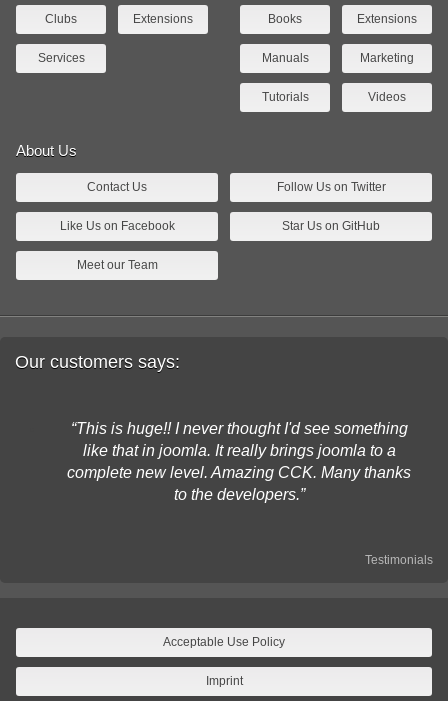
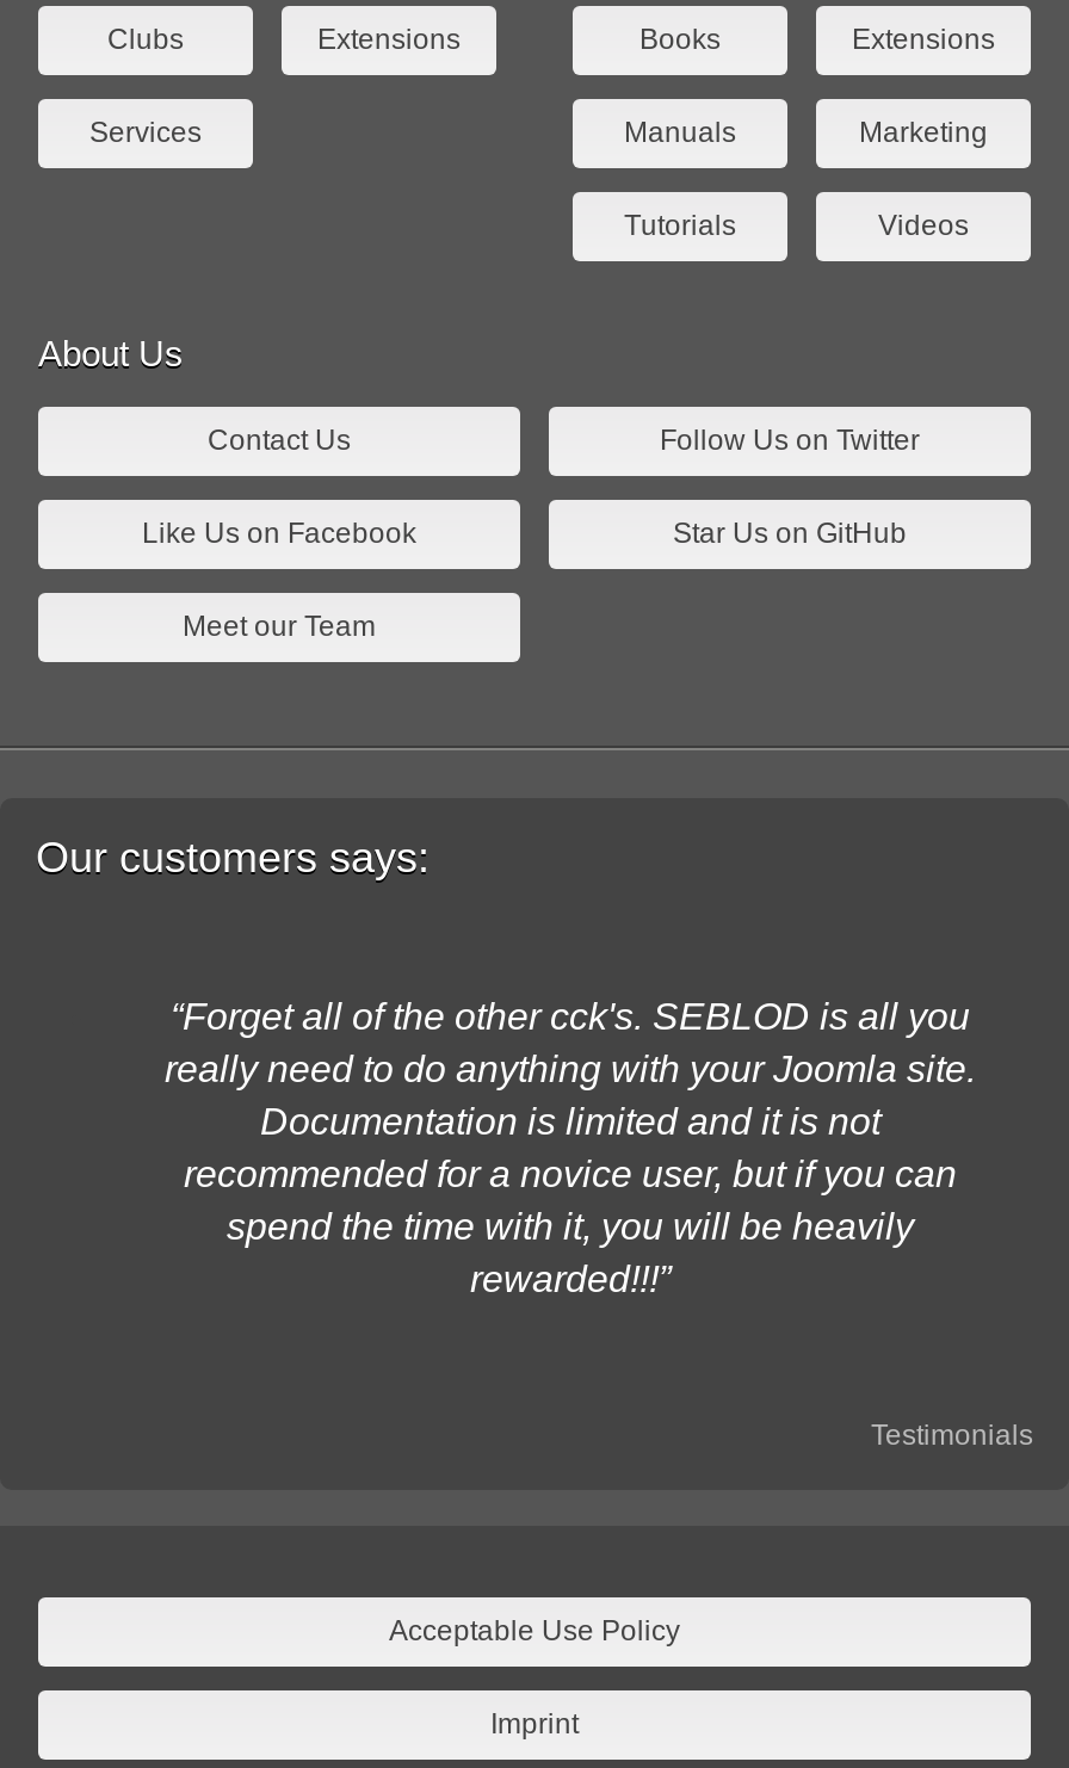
- This is huge!! I never thought I'd see something
- like that in joomla. It really brings joomla to a
- complete new level. Amazing CCK. Many thanks
- to the developers.
+ Forget all of the other cck's. SEBLOD is all you
+ really need to do anything with your Joomla site.
+ Documentation is limited and it is not
+ recommended for a novice user, but if you can
+ spend the time with it, you will be heavily
+ rewarded!!!
